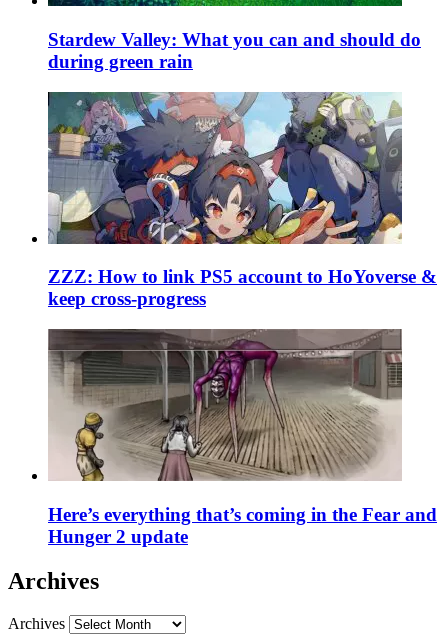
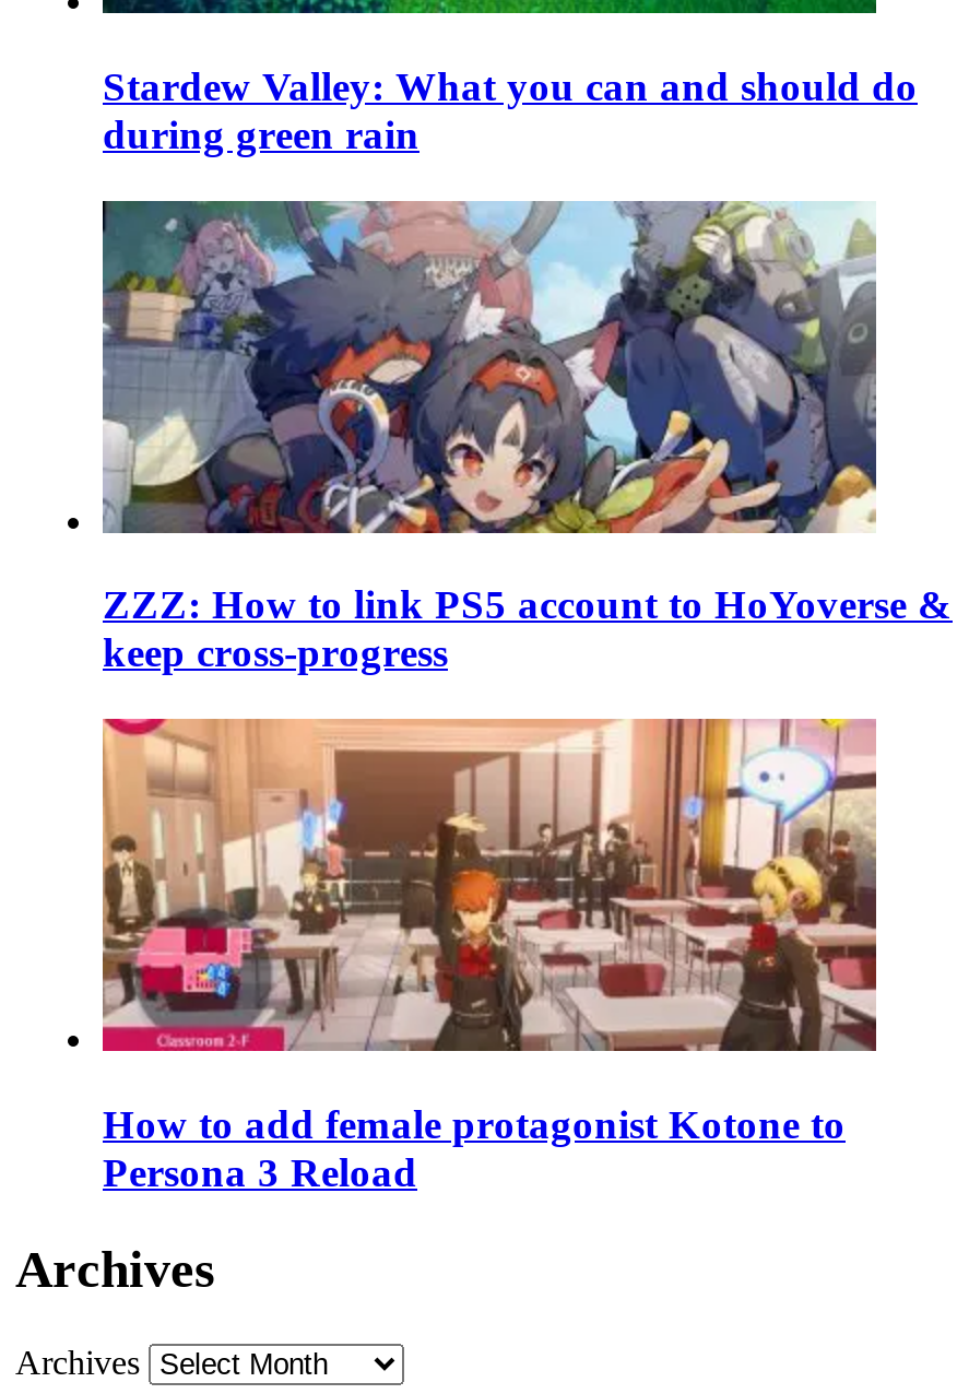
- [image]
- Here’s everything that’s coming in the Fear and
- Hunger 2 update
+ [image]
+ How to add female protagonist Kotone to
+ Persona 3 Reload
